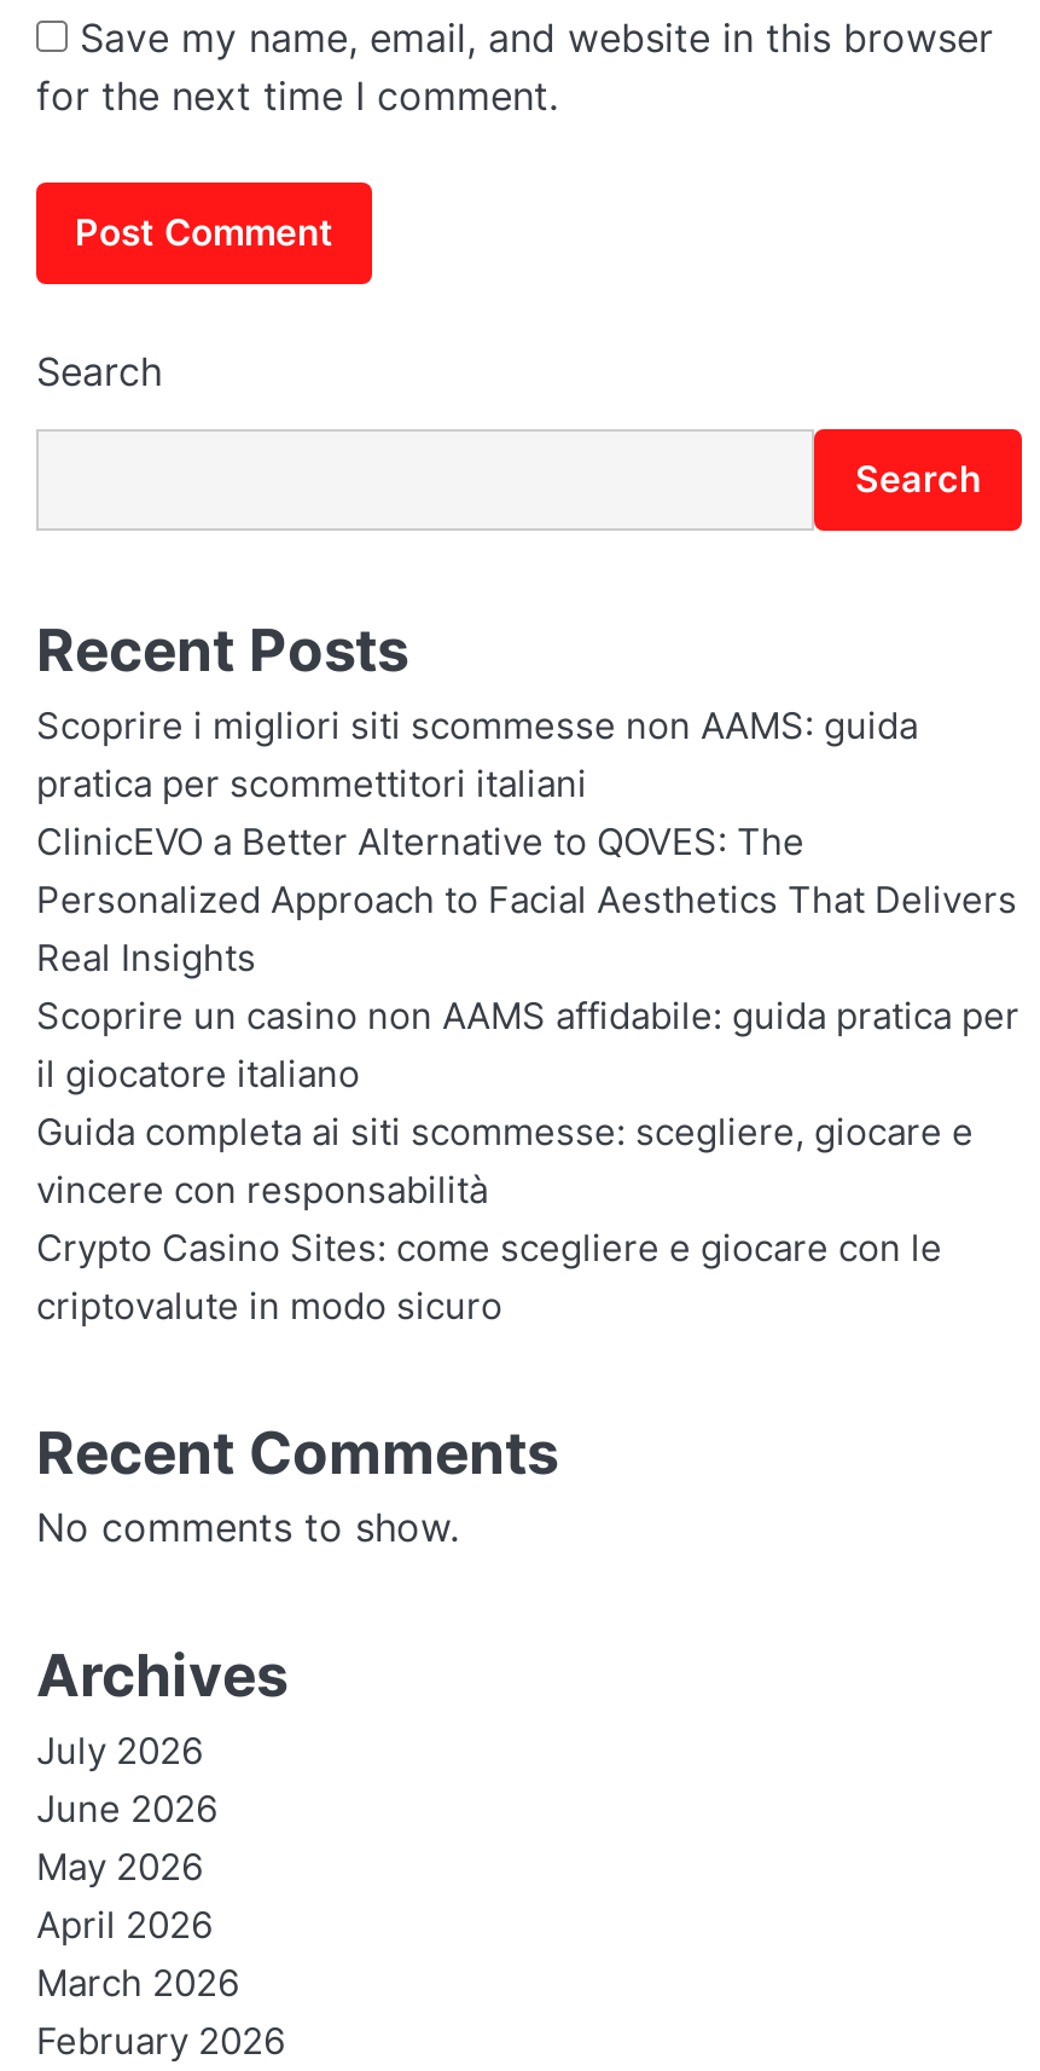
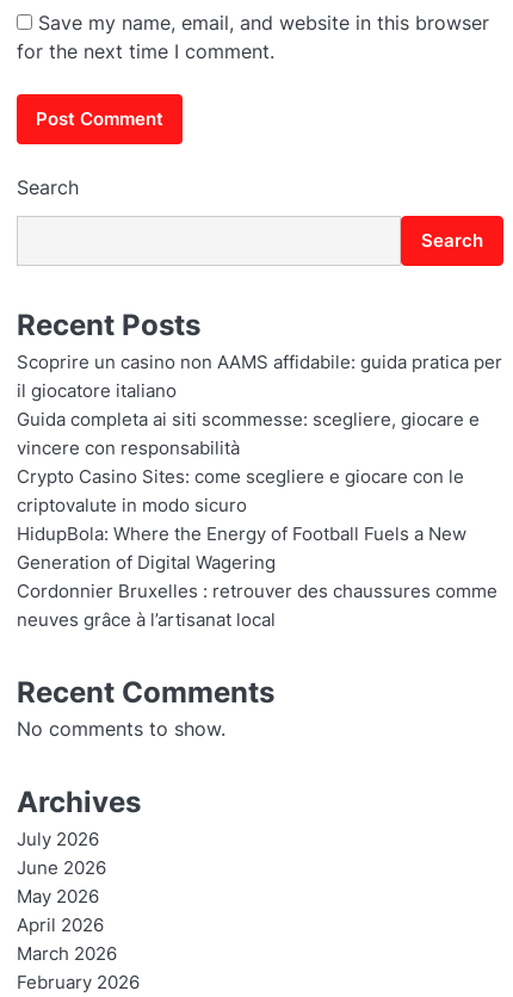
- Scoprire i migliori siti scommesse non AAMS: guida
- pratica per scommettitori italiani
- ClinicEVO a Better Alternative to QOVES: The
- Personalized Approach to Facial Aesthetics That Delivers
- Real Insights

moved up: Scoprire un casino non AAMS affidabile: guida pratica per | il giocatore italiano | Guida completa ai siti scommesse: scegliere, giocare e | vincere con responsabilità | Crypto Casino Sites: come scegliere e giocare con le | criptovalute in modo sicuro

+ HidupBola: Where the Energy of Football Fuels a New
+ Generation of Digital Wagering
+ Cordonnier Bruxelles : retrouver des chaussures comme
+ neuves grâce à l’artisanat local
